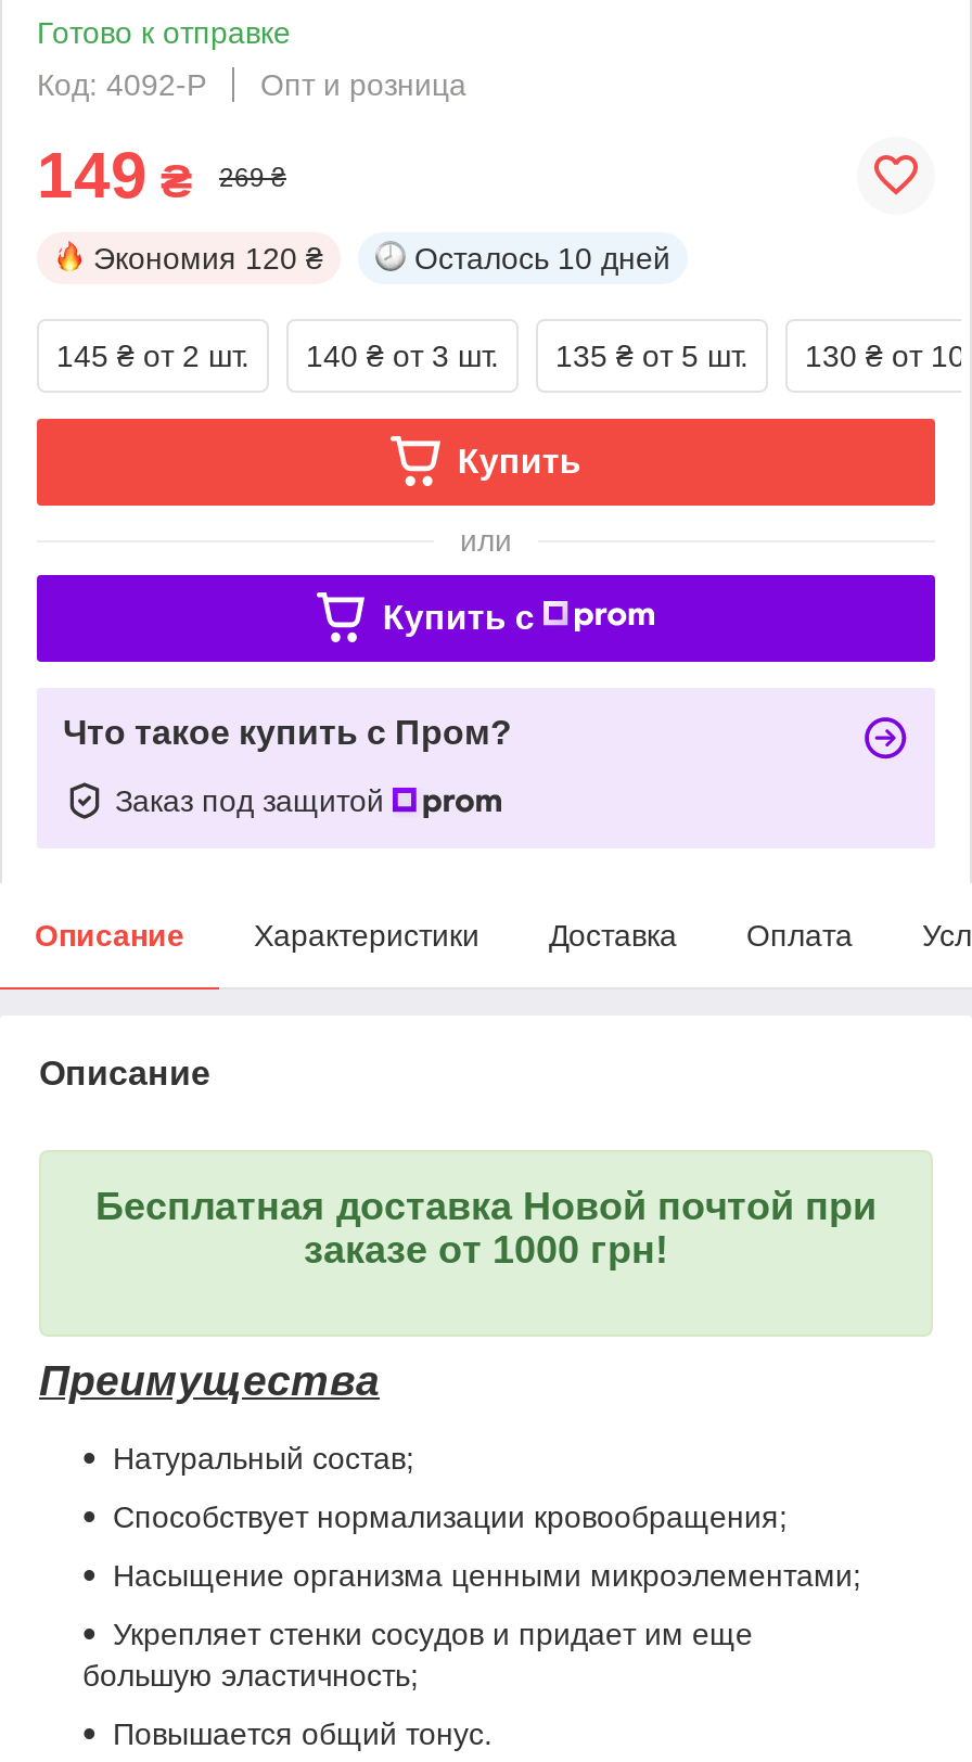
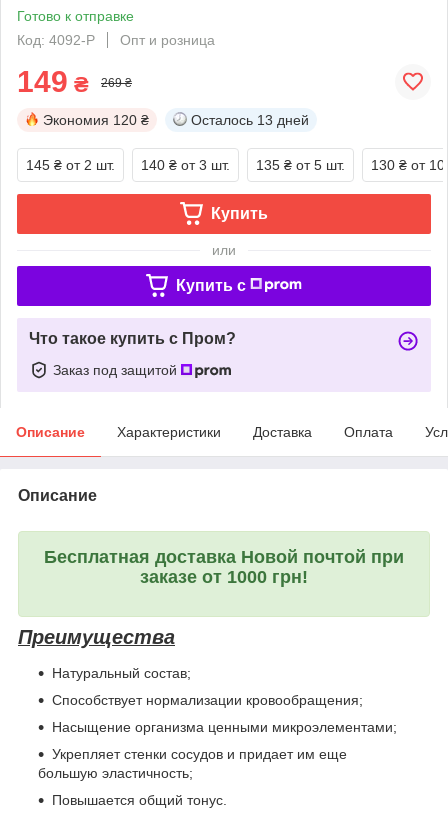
- Осталось 10 дней
+ Осталось 13 дней
